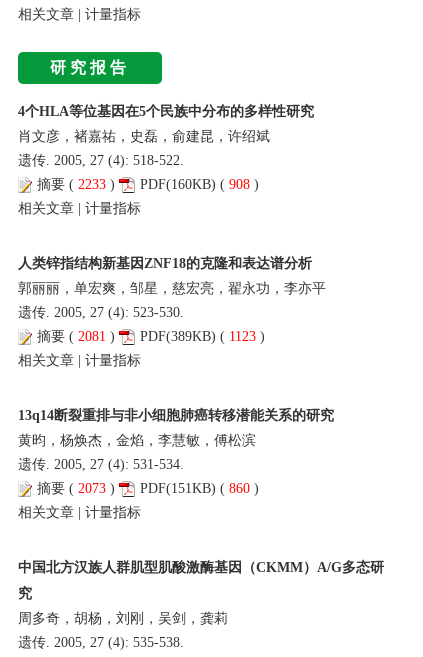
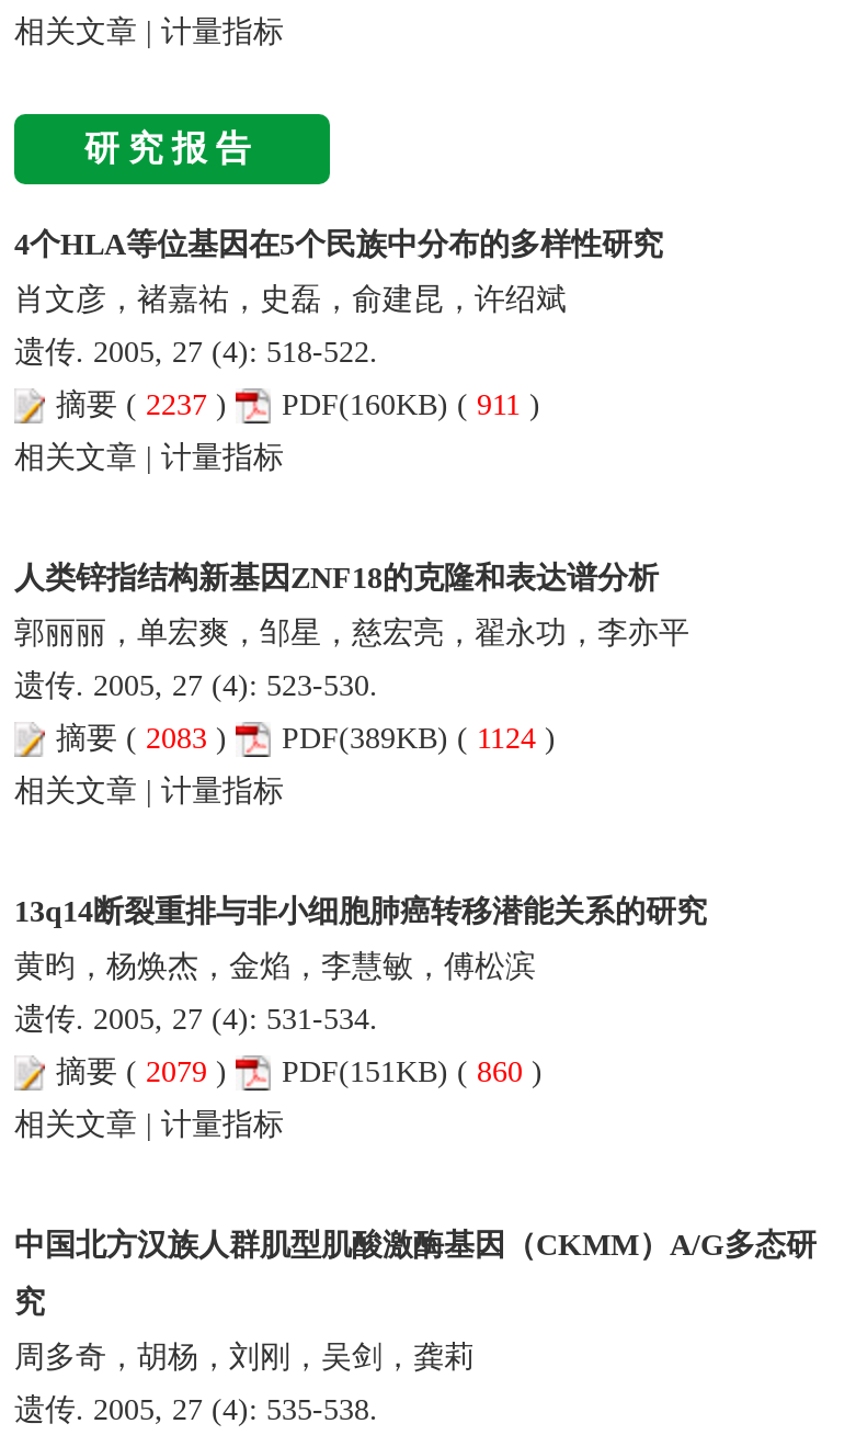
- 摘要(2233)
+ 摘要(2237)

- PDF(160KB) (908)
+ PDF(160KB) (911)

- 摘要(2081)
+ 摘要(2083)

- PDF(389KB) (1123)
+ PDF(389KB) (1124)

- 摘要(2073) PDF(151KB) (860)
+ 摘要(2079) PDF(151KB) (860)
